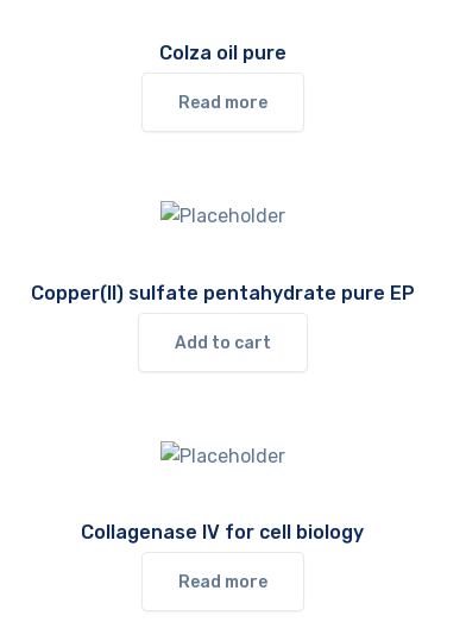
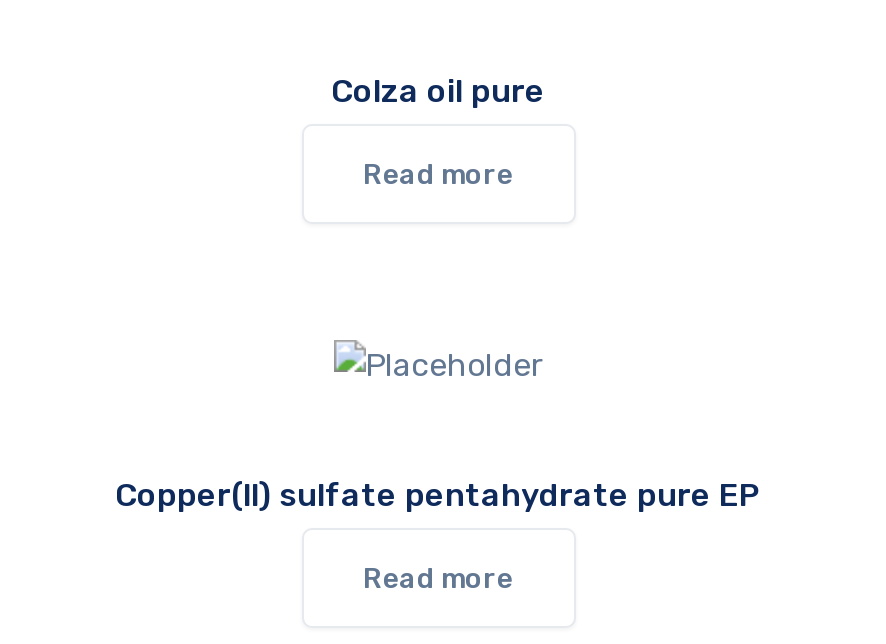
- Add to cart

- Collagenase IV for cell biology
